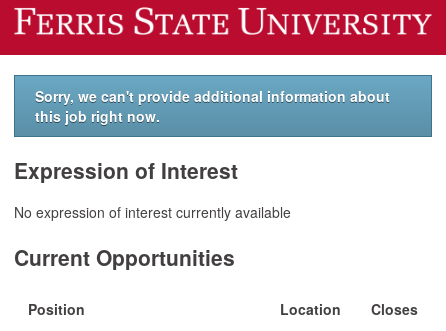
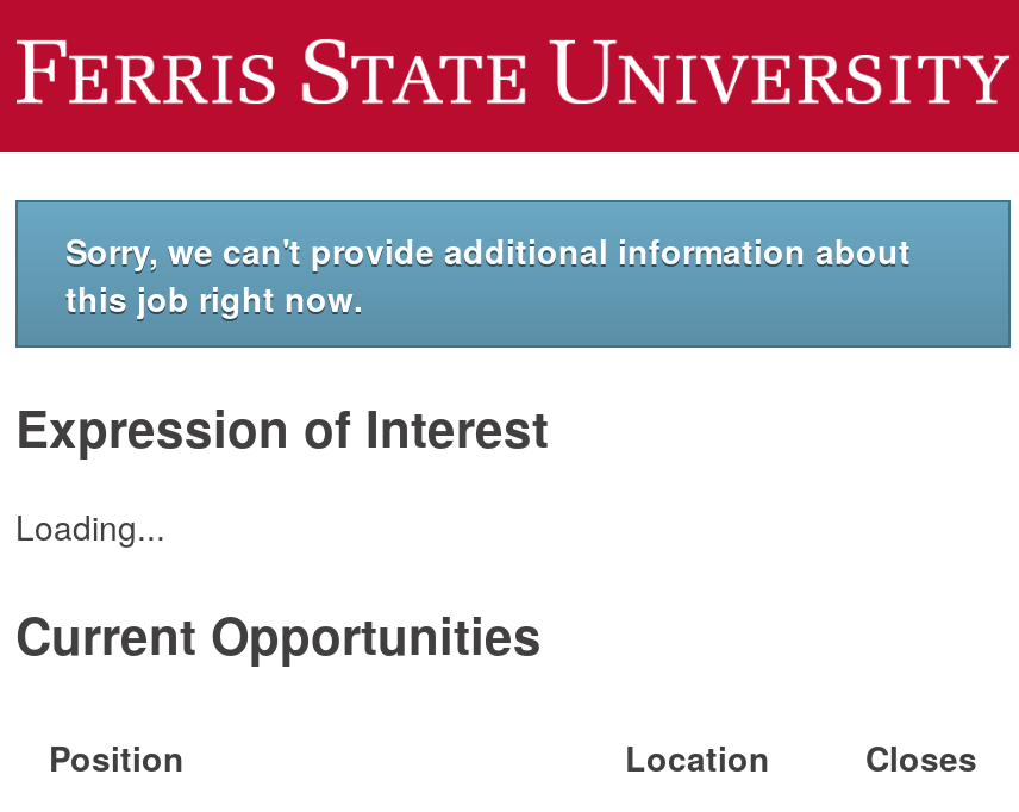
- No expression of interest currently available
+ Loading...
